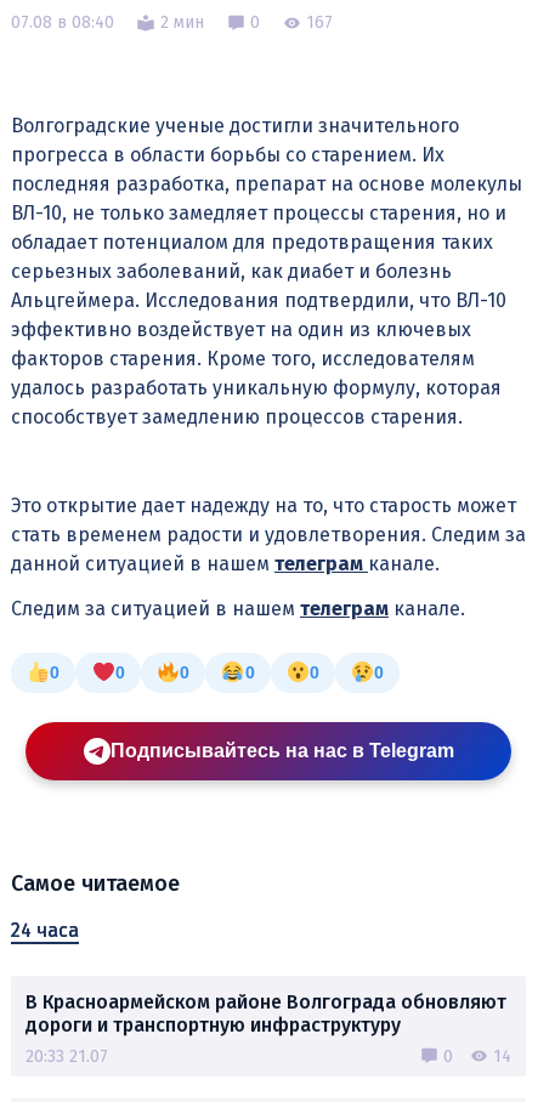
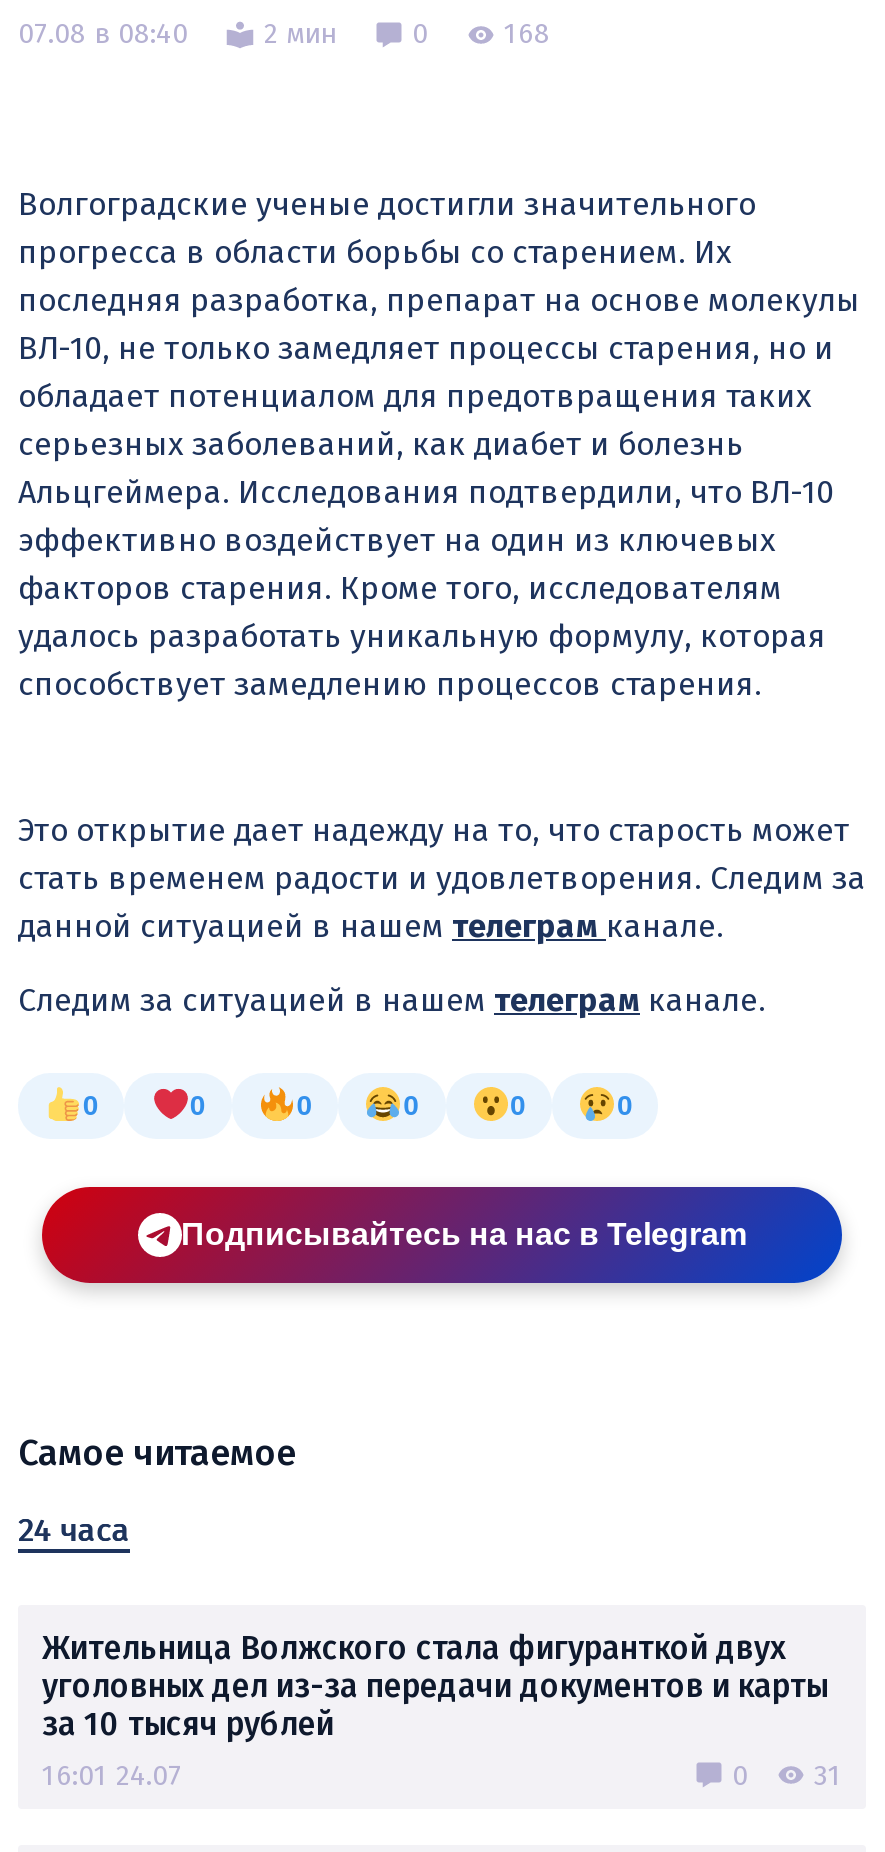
- 167
+ 168

- В Красноармейском районе Волгограда обновляют
- дороги и транспортную инфраструктуру
- 20:33 21.07
+ Жительница Волжского стала фигуранткой двух
+ уголовных дел из-за передачи документов и карты
+ за 10 тысяч рублей
+ 16:01 24.07

- 0 14
+ 0 31
